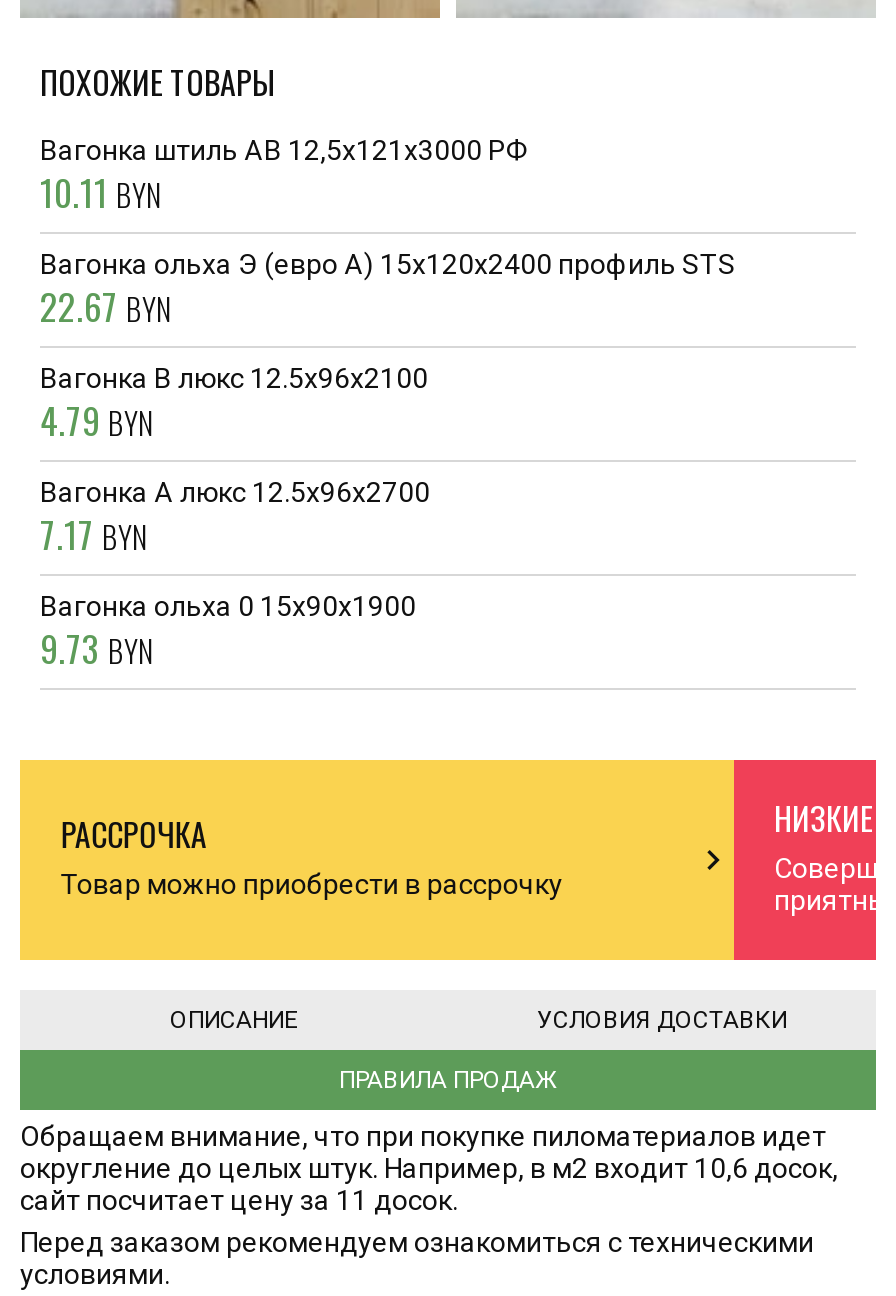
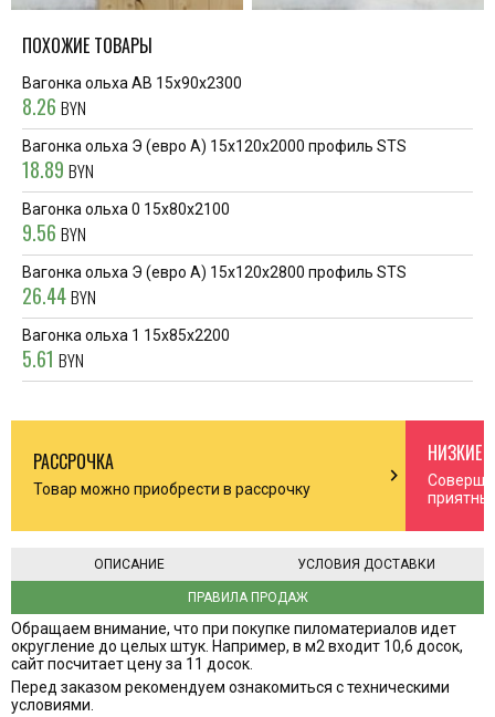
- Вагонка штиль АВ 12,5х121х3000 РФ
- 10.11 BYN
+ Вагонка ольха AB 15х90х2300
+ 8.26 BYN

- Вагонка ольха Э (евро А) 15х120х2400 профиль STS
- 22.67 BYN
+ Вагонка ольха Э (евро А) 15х120х2000 профиль STS
+ 18.89 BYN

- Вагонка В люкс 12.5х96х2100
- 4.79 BYN
+ Вагонка ольха 0 15х80х2100
+ 9.56 BYN

- Вагонка А люкс 12.5х96х2700
- 7.17 BYN
+ Вагонка ольха Э (евро А) 15х120х2800 профиль STS
+ 26.44 BYN

- Вагонка ольха 0 15х90х1900
- 9.73 BYN
+ Вагонка ольха 1 15х85х2200
+ 5.61 BYN
